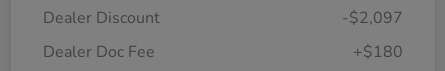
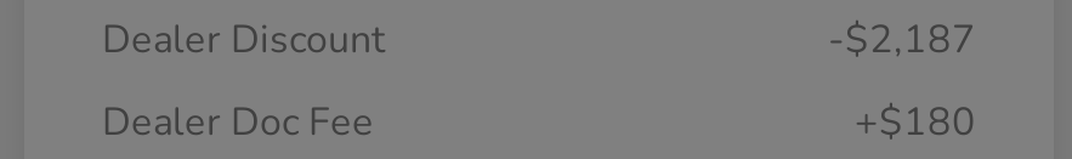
- -$2,097
+ -$2,187
